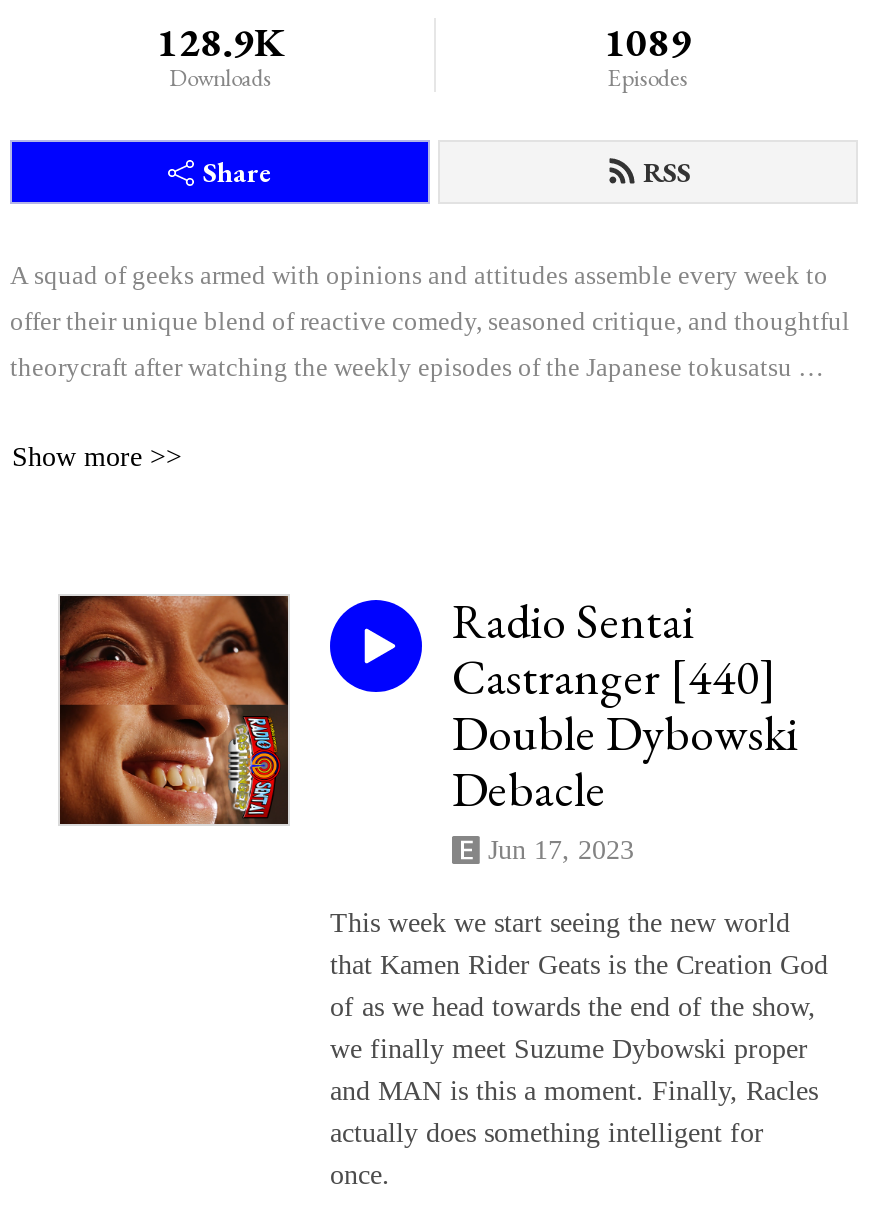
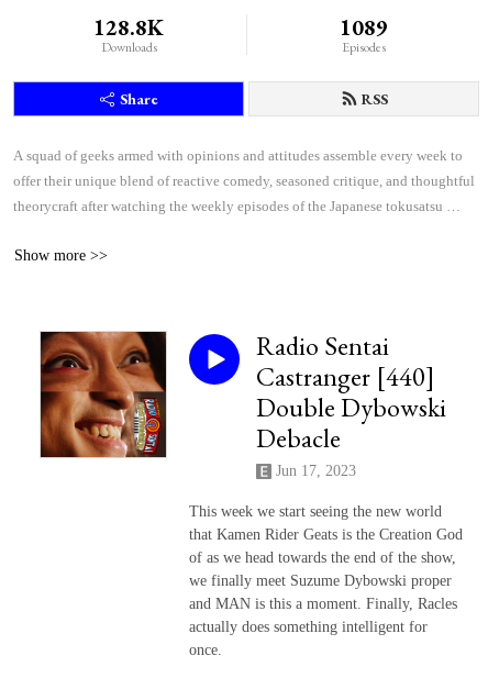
- 128.9K
+ 128.8K
